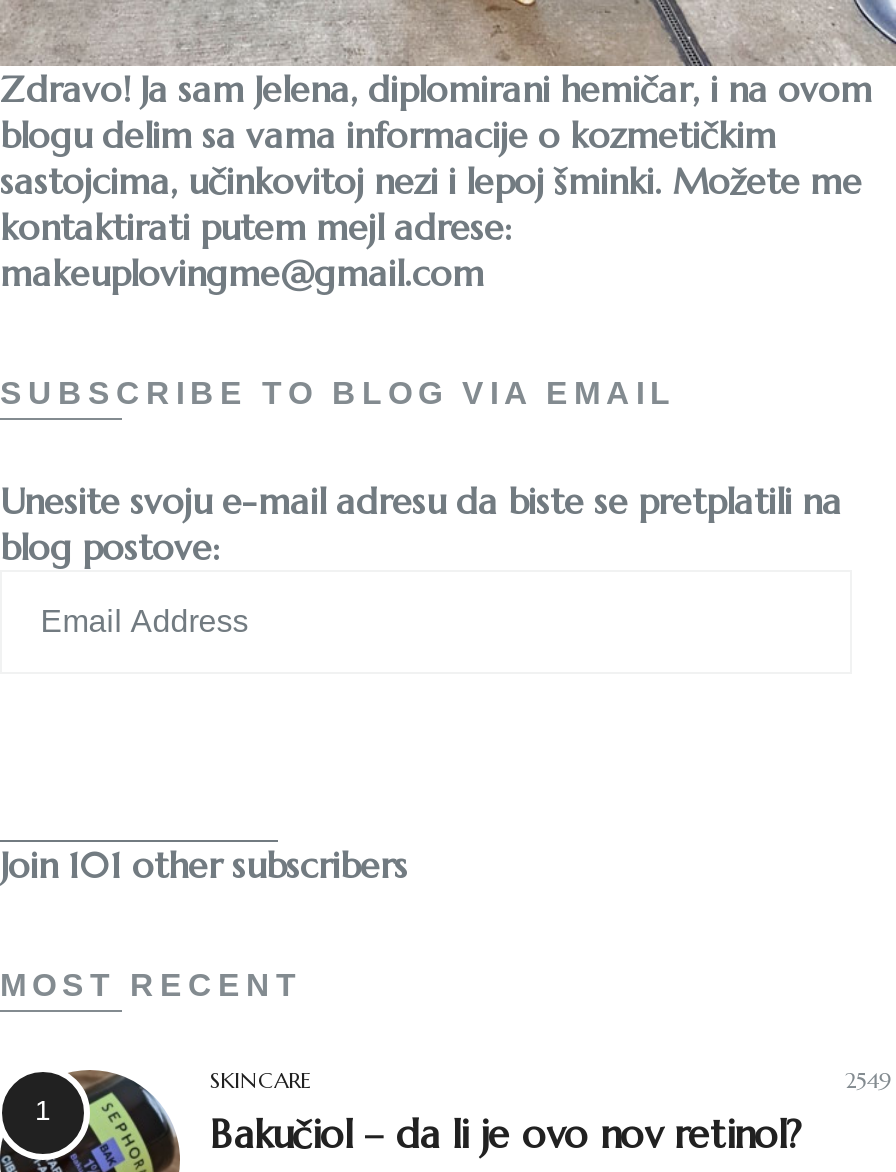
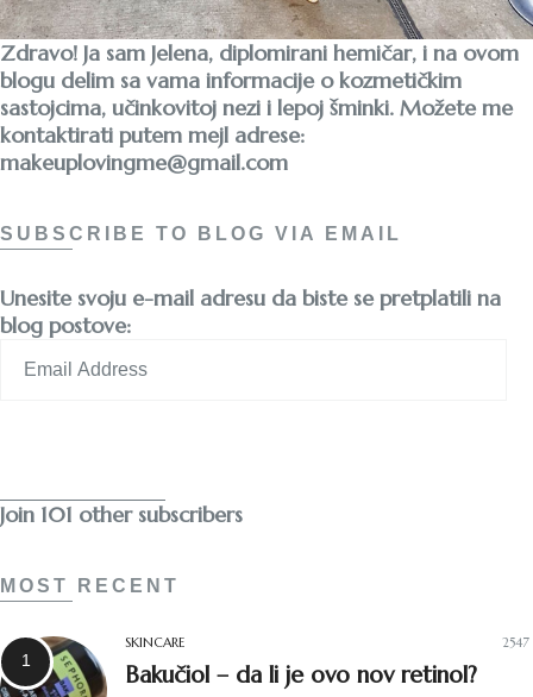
- 2549
+ 2547
